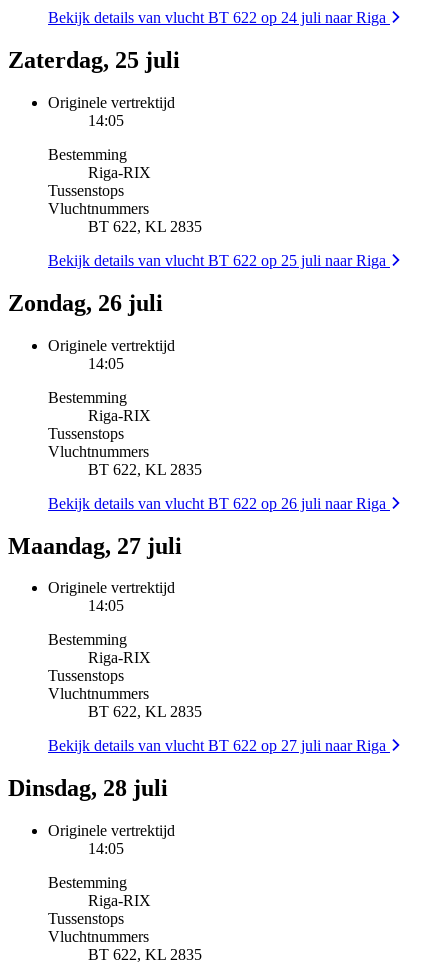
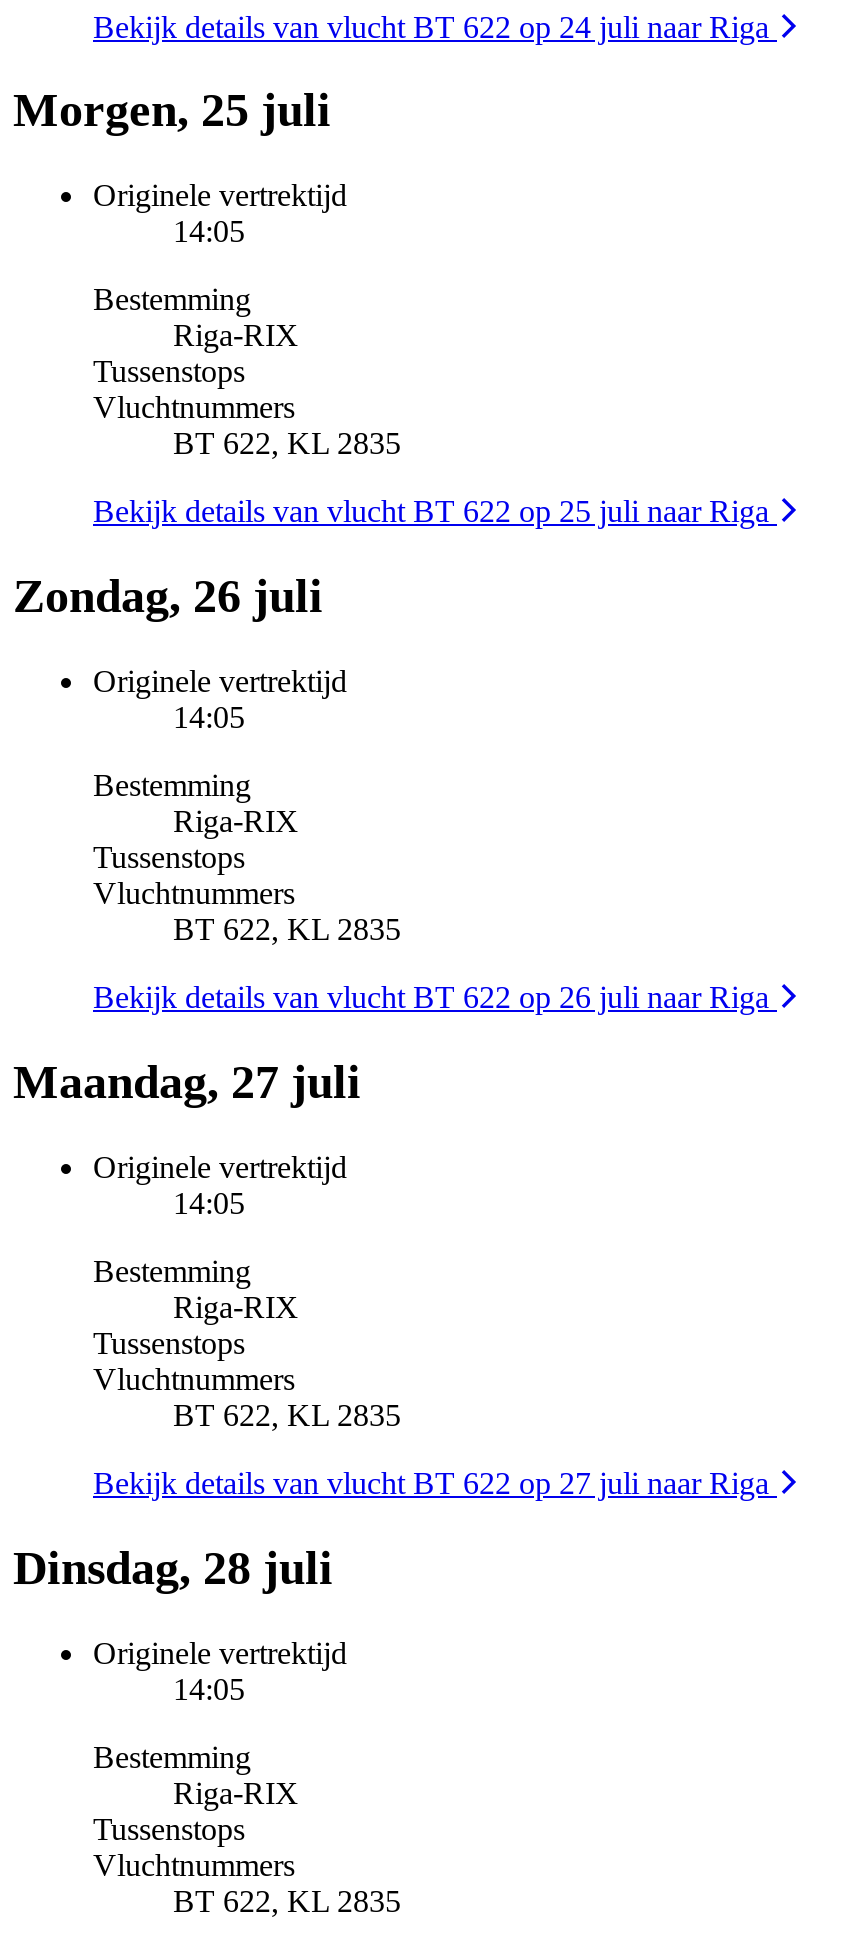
- Zaterdag, 25 juli
+ Morgen, 25 juli
